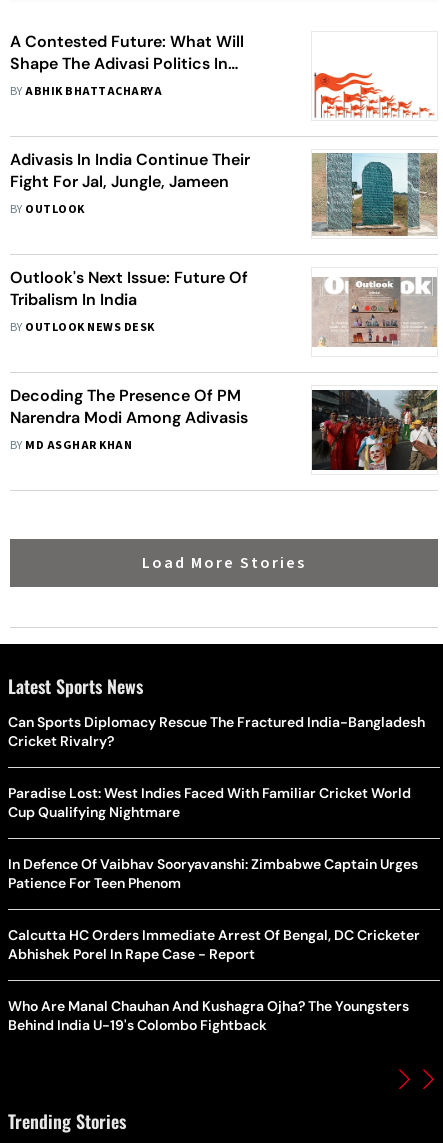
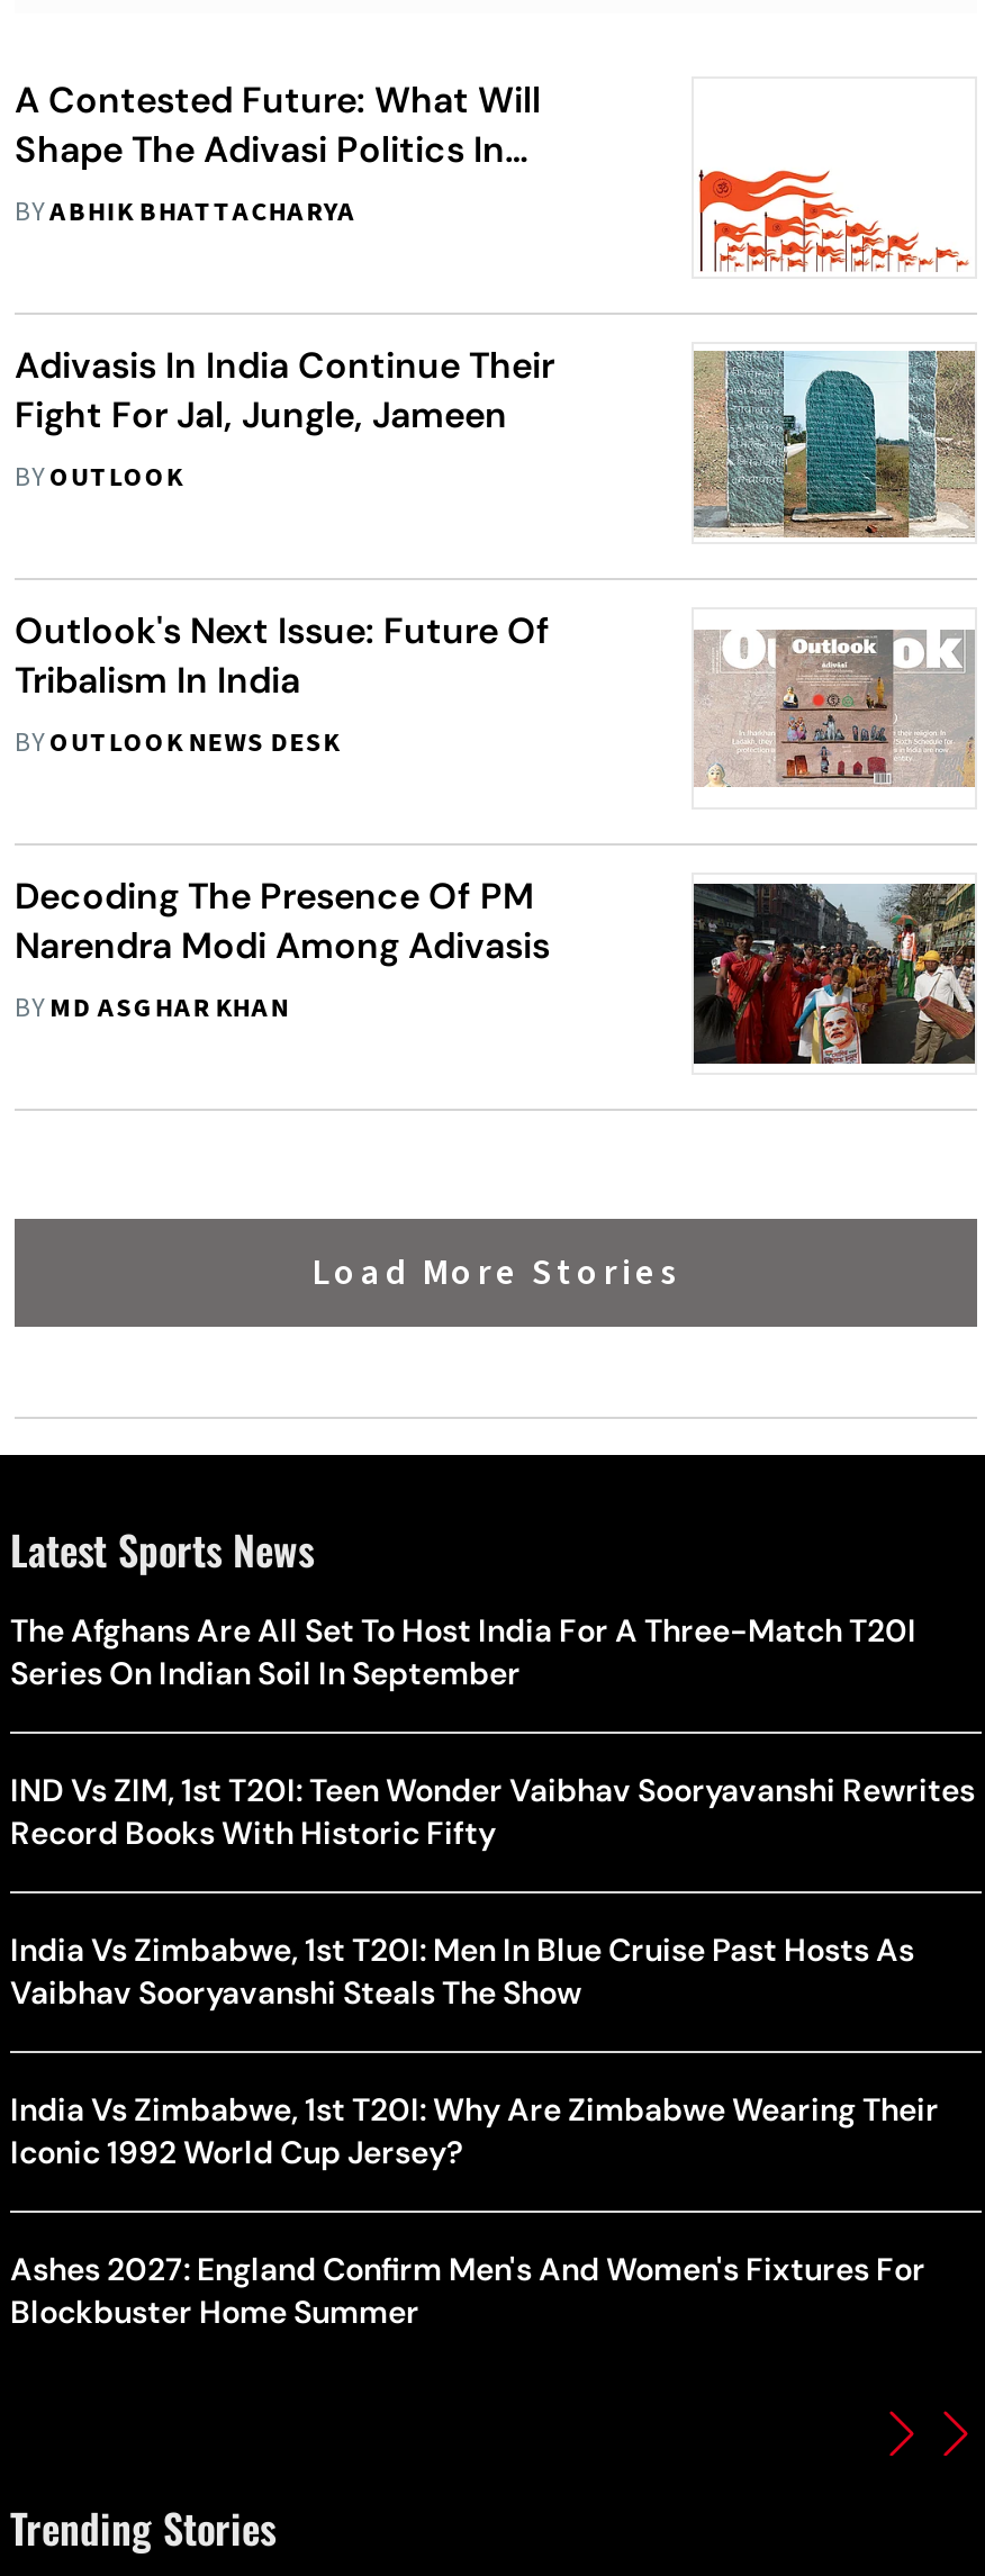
- Can Sports Diplomacy Rescue The Fractured India-Bangladesh
- Cricket Rivalry?
+ The Afghans Are All Set To Host India For A Three-Match T20I
+ Series On Indian Soil In September

- Paradise Lost: West Indies Faced With Familiar Cricket World
- Cup Qualifying Nightmare
+ IND Vs ZIM, 1st T20I: Teen Wonder Vaibhav Sooryavanshi Rewrites
+ Record Books With Historic Fifty

- In Defence Of Vaibhav Sooryavanshi: Zimbabwe Captain Urges
- Patience For Teen Phenom
+ India Vs Zimbabwe, 1st T20I: Men In Blue Cruise Past Hosts As
+ Vaibhav Sooryavanshi Steals The Show

- Calcutta HC Orders Immediate Arrest Of Bengal, DC Cricketer
- Abhishek Porel In Rape Case - Report
+ India Vs Zimbabwe, 1st T20I: Why Are Zimbabwe Wearing Their
+ Iconic 1992 World Cup Jersey?

- Who Are Manal Chauhan And Kushagra Ojha? The Youngsters
- Behind India U-19's Colombo Fightback
+ Ashes 2027: England Confirm Men's And Women's Fixtures For
+ Blockbuster Home Summer
